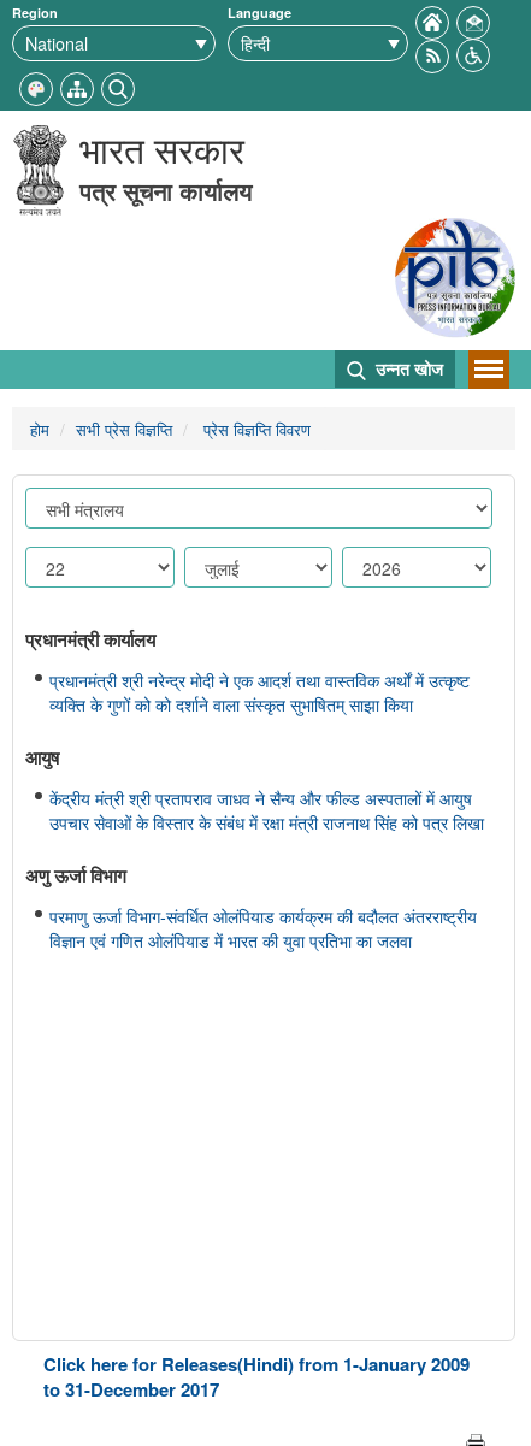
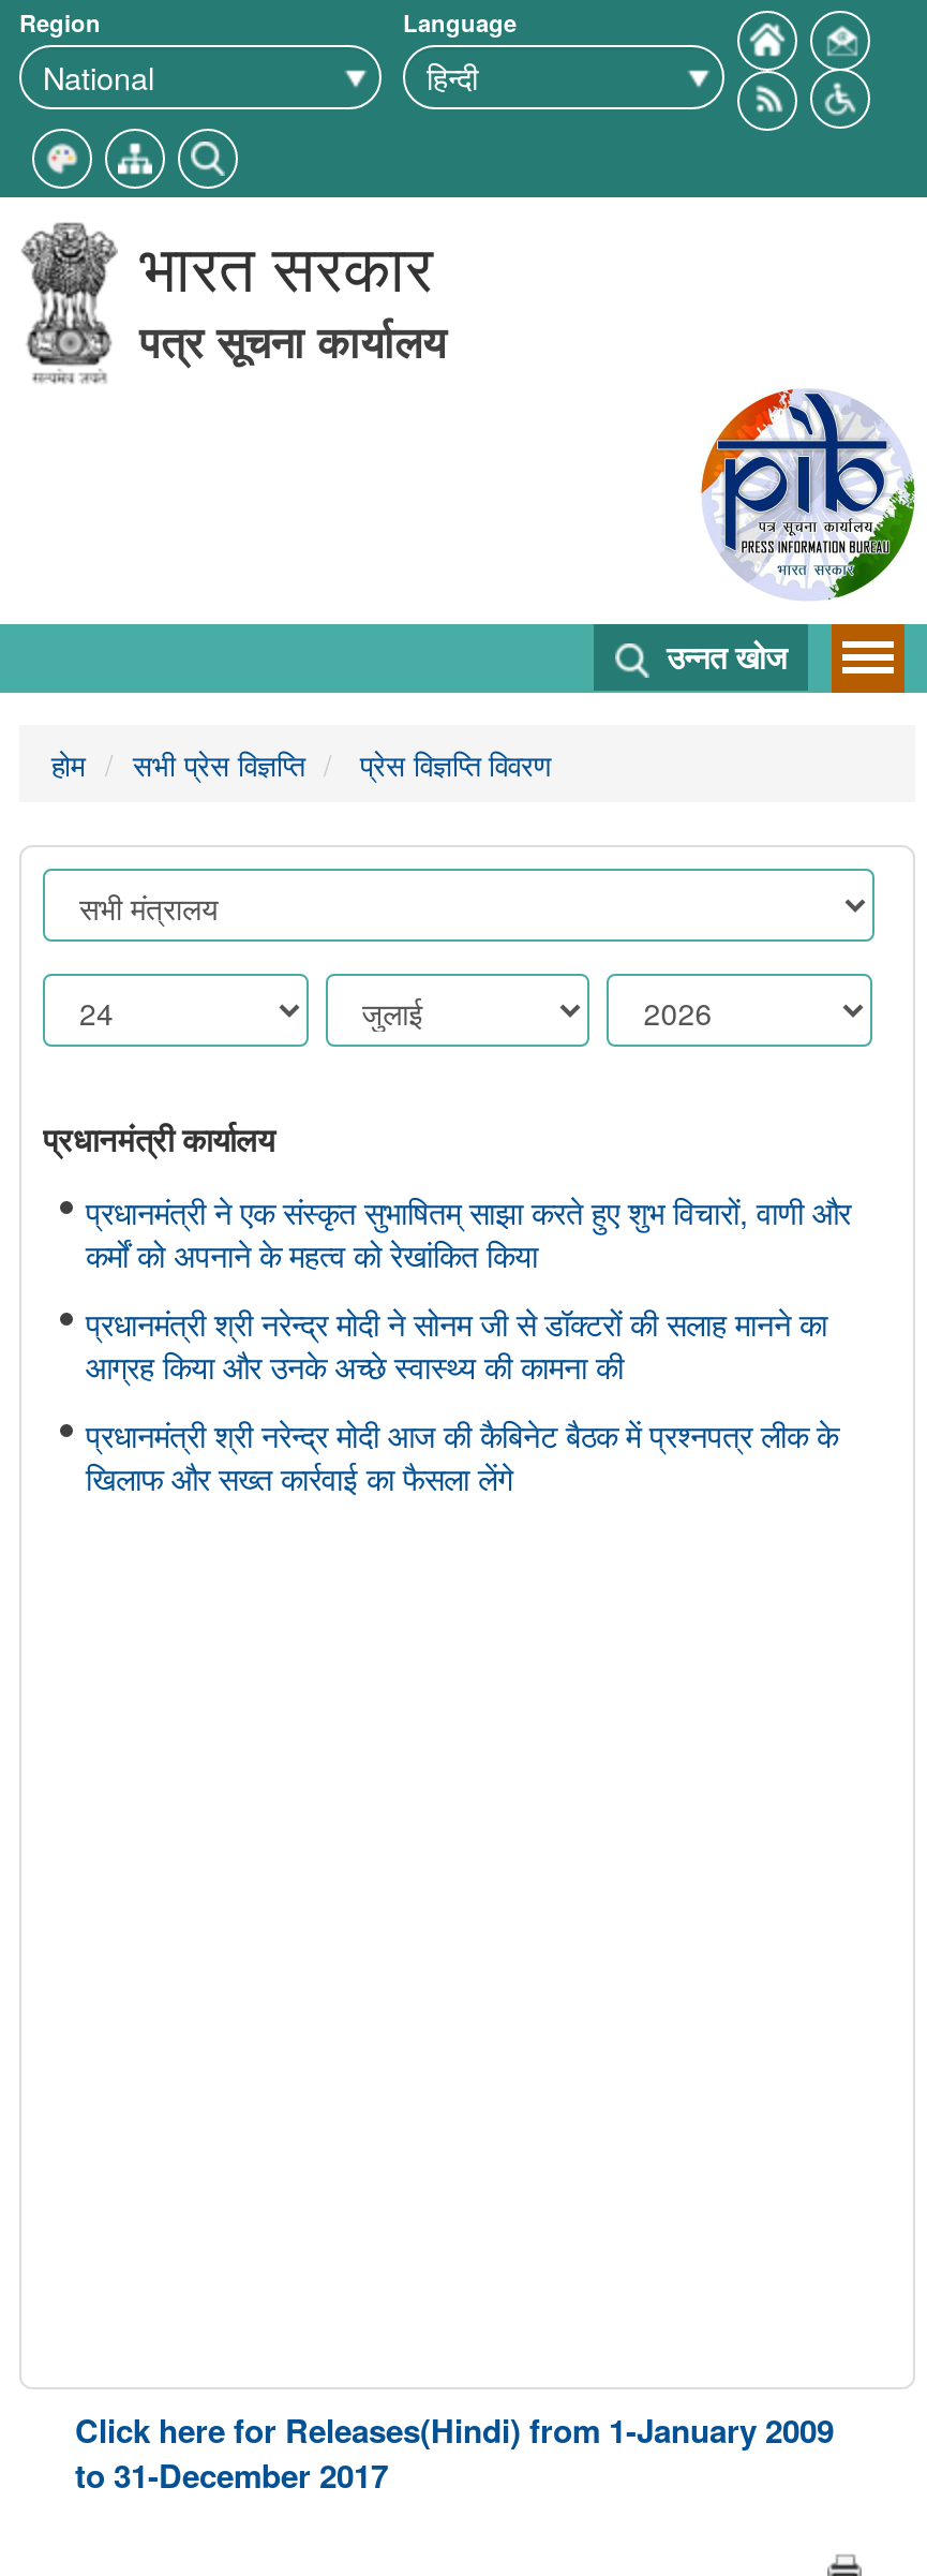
- प्रधानमंत्री श्री नरेन्द्र मोदी ने एक आदर्श तथा वास्तविक अर्थों में उत्कृष्ट
- व्यक्ति के गुणों को को दर्शाने वाला संस्कृत सुभाषितम् साझा किया
- आयुष
- केंद्रीय मंत्री श्री प्रतापराव जाधव ने सैन्य और फील्ड अस्पतालों में आयुष
- उपचार सेवाओं के विस्तार के संबंध में रक्षा मंत्री राजनाथ सिंह को पत्र लिखा
- अणु ऊर्जा विभाग
- परमाणु ऊर्जा विभाग-संवर्धित ओलंपियाड कार्यक्रम की बदौलत अंतरराष्ट्रीय
- विज्ञान एवं गणित ओलंपियाड में भारत की युवा प्रतिभा का जलवा
+ प्रधानमंत्री ने एक संस्कृत सुभाषितम् साझा करते हुए शुभ विचारों, वाणी और
+ कर्मों को अपनाने के महत्व को रेखांकित किया
+ प्रधानमंत्री श्री नरेन्द्र मोदी ने सोनम जी से डॉक्टरों की सलाह मानने का
+ आग्रह किया और उनके अच्छे स्वास्थ्य की कामना की
+ प्रधानमंत्री श्री नरेन्द्र मोदी आज की कैबिनेट बैठक में प्रश्नपत्र लीक के
+ खिलाफ और सख्त कार्रवाई का फैसला लेंगे
